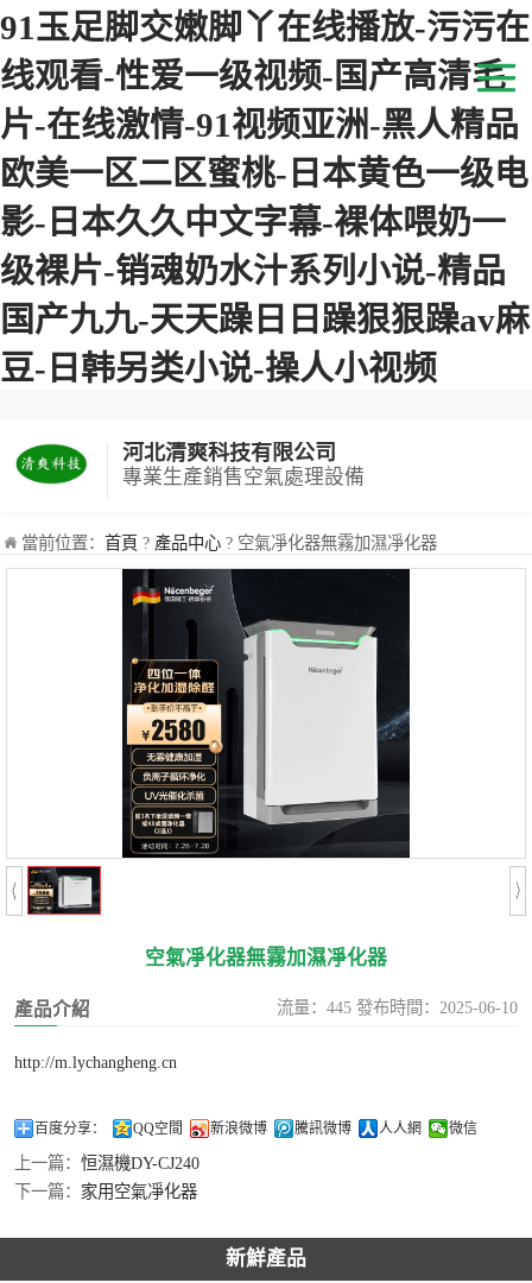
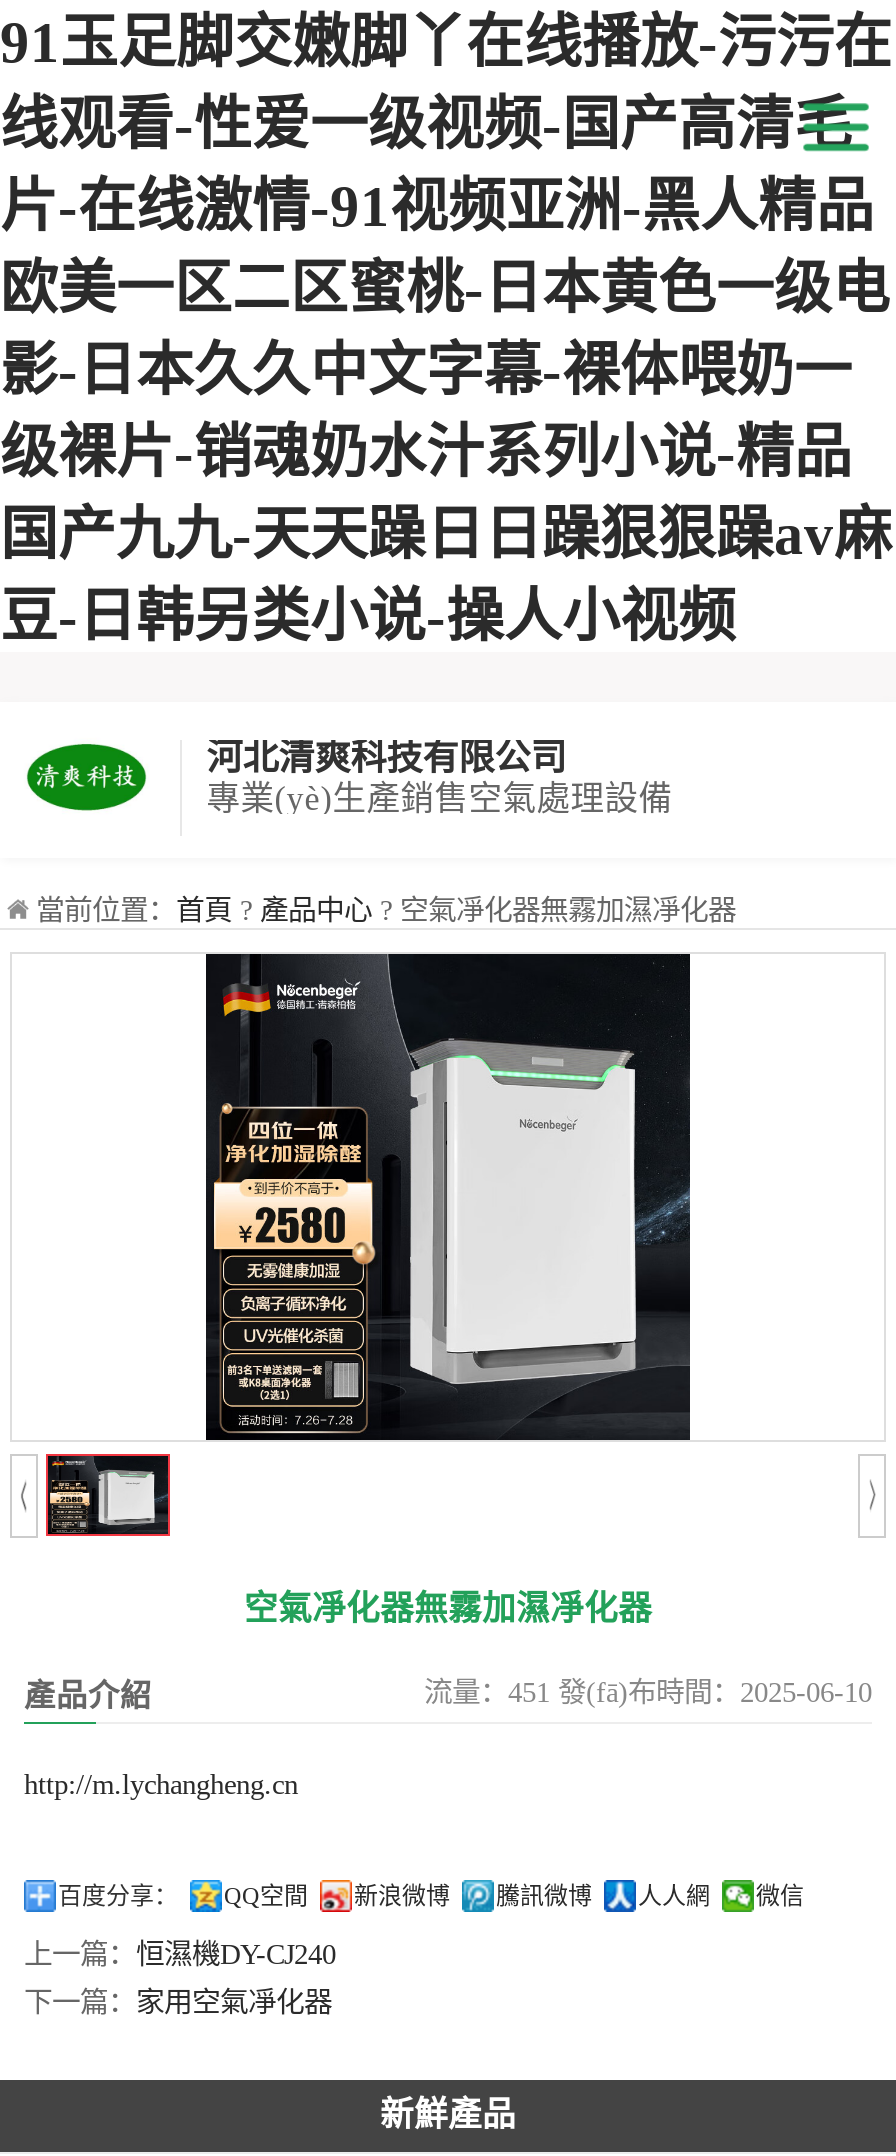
- 專業生產銷售空氣處理設備
+ 專業(yè)生產銷售空氣處理設備

- 流量：445 發布時間：2025-06-10
+ 流量：451 發(fā)布時間：2025-06-10
